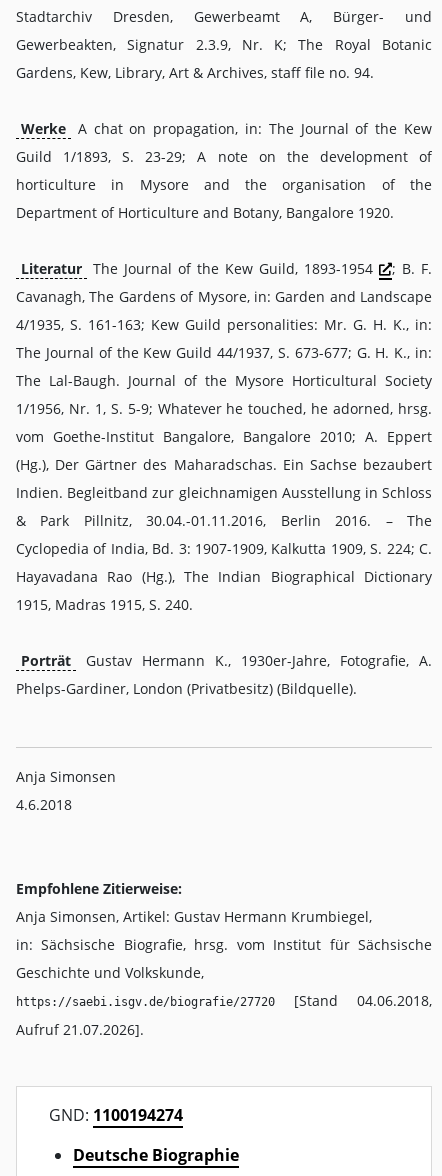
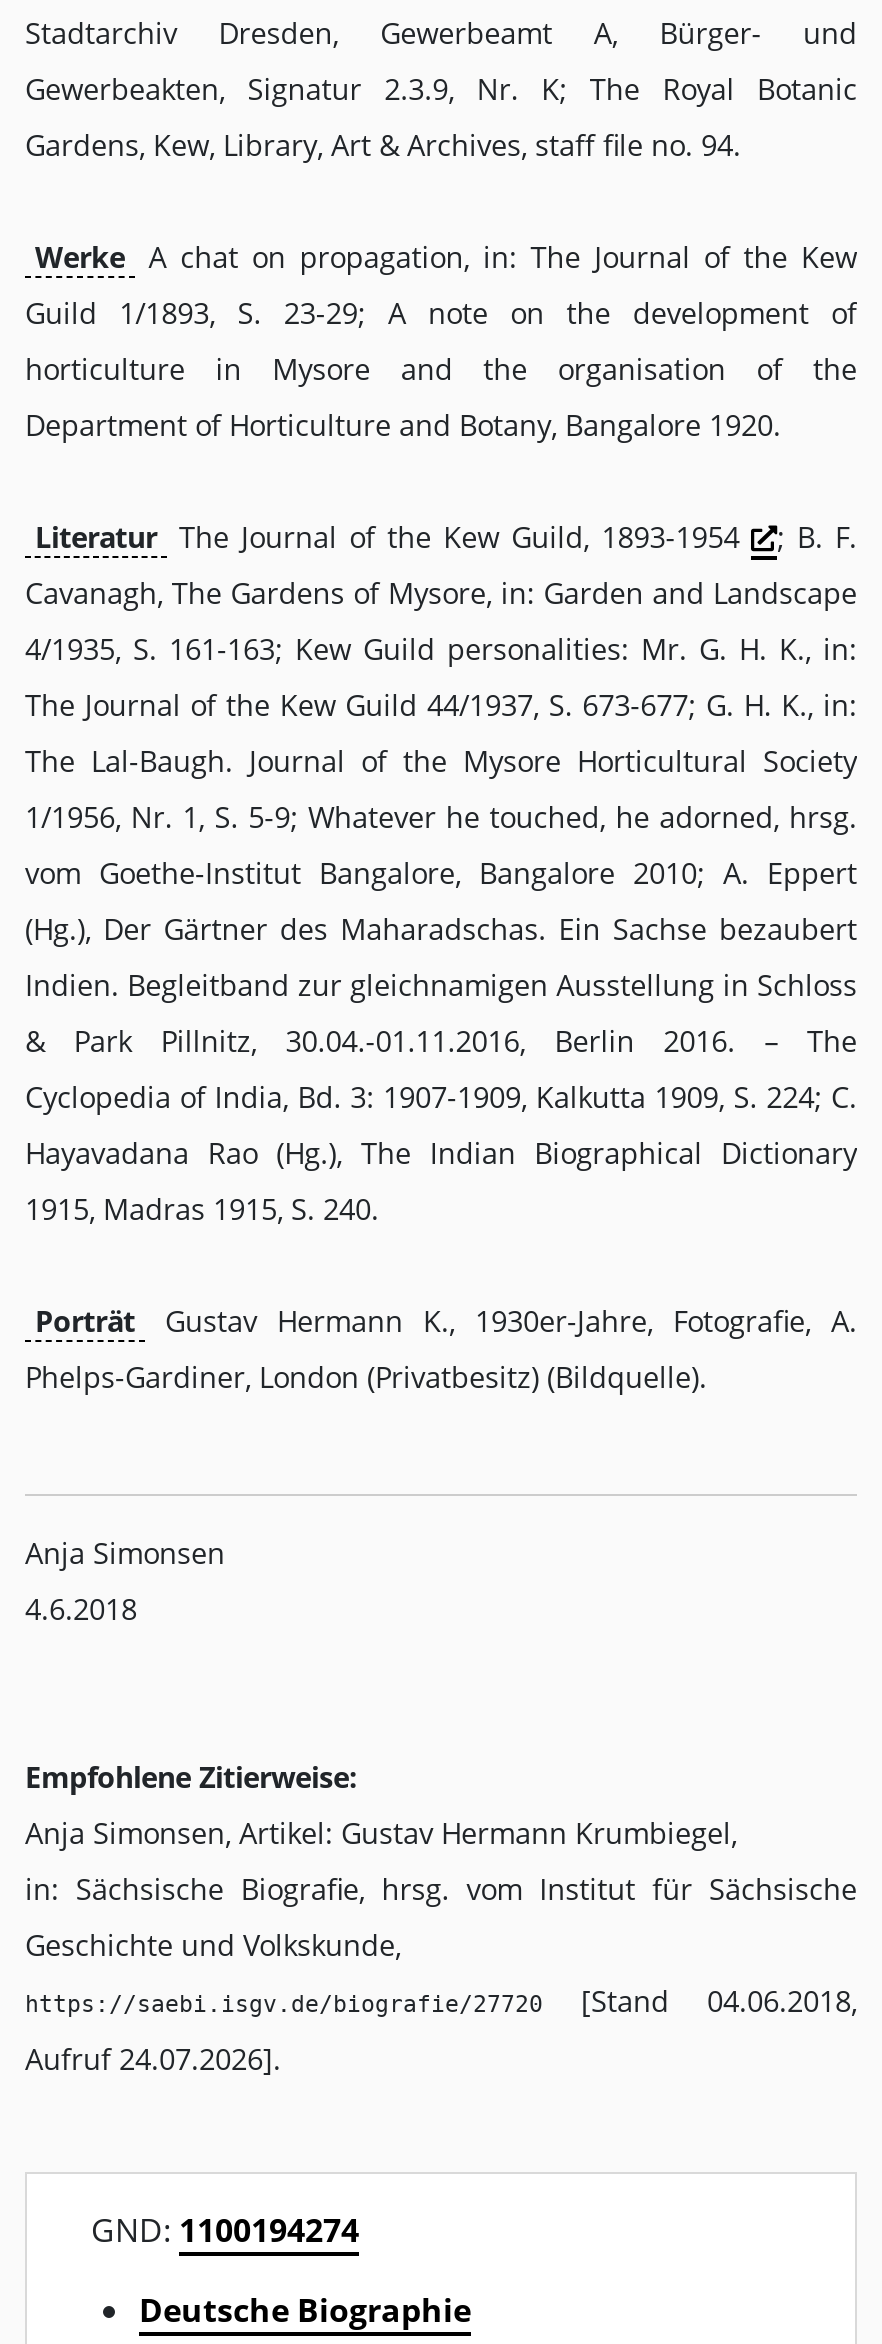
- Aufruf 21.07.2026].
+ Aufruf 24.07.2026].
